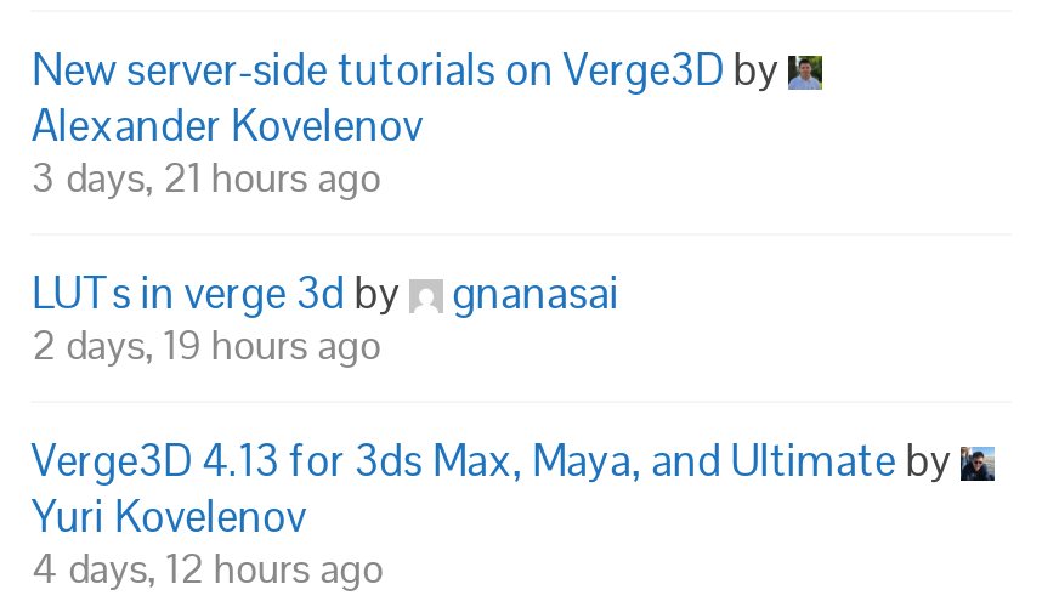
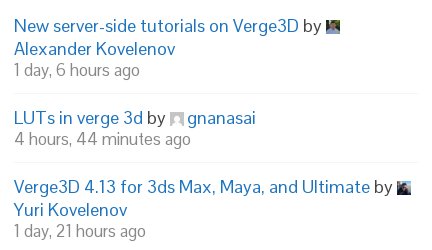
- 3 days, 21 hours ago
+ 1 day, 6 hours ago

- 2 days, 19 hours ago
+ 4 hours, 44 minutes ago

- 4 days, 12 hours ago
+ 1 day, 21 hours ago
